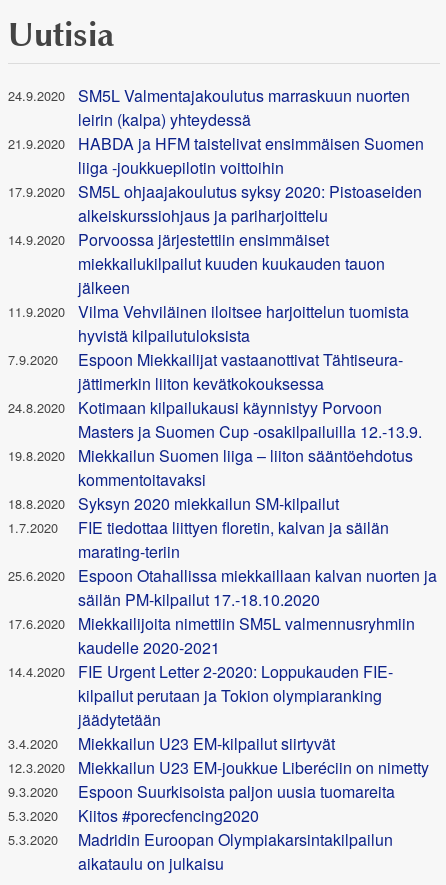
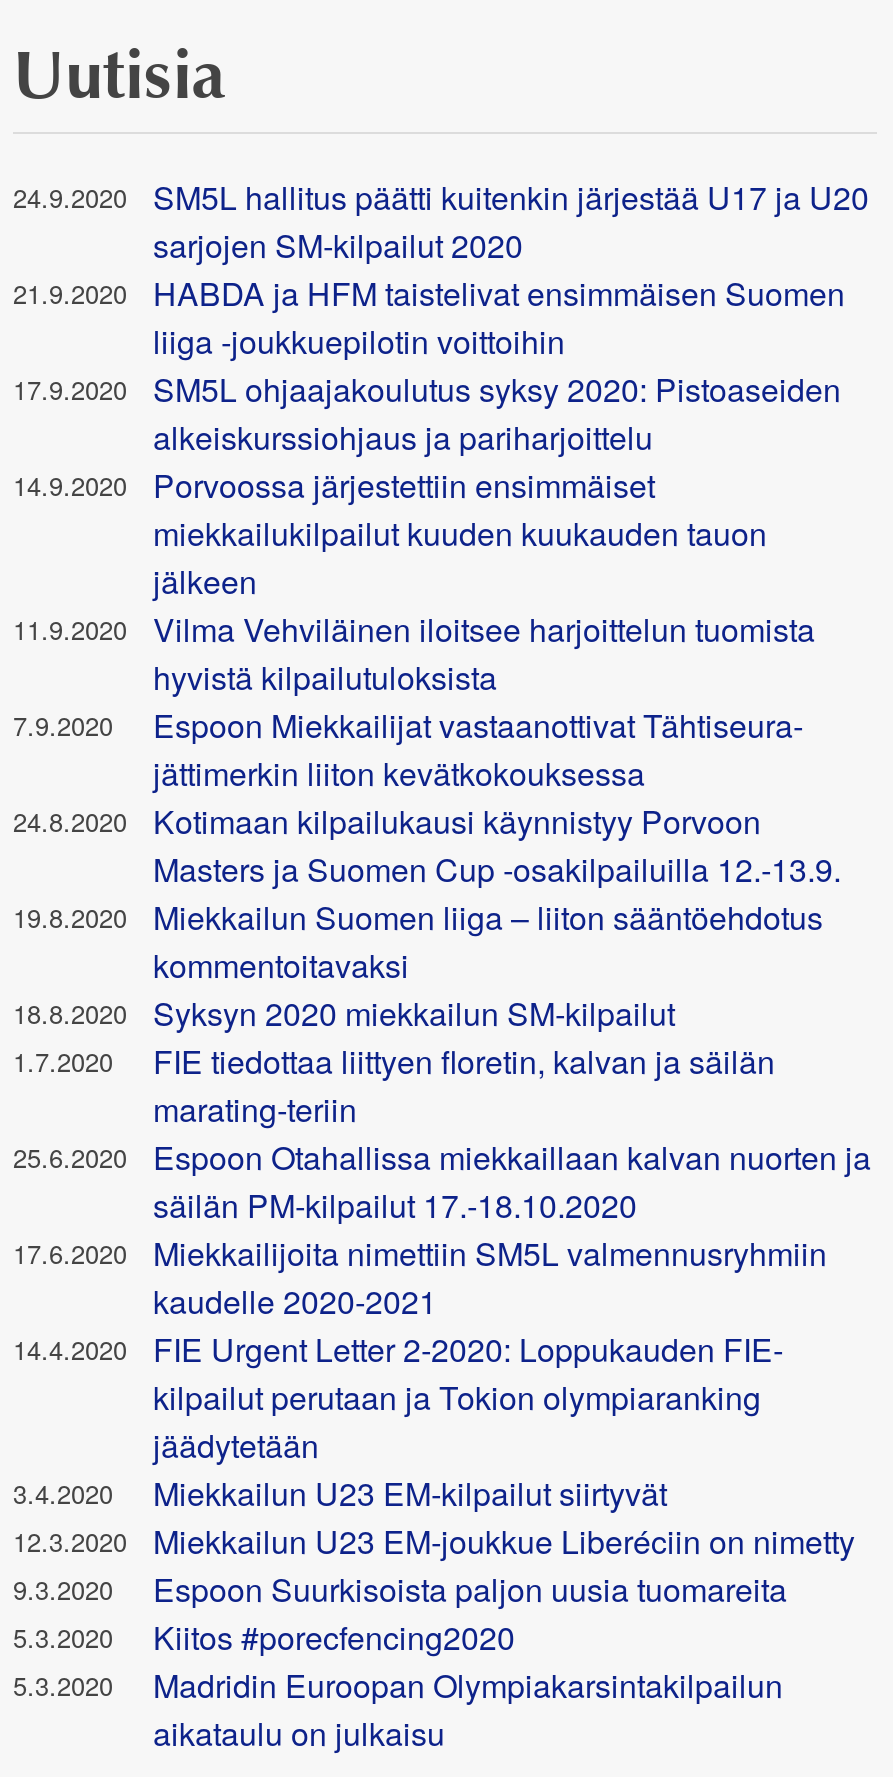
- SM5L Valmentajakoulutus marraskuun nuorten
- leirin (kalpa) yhteydessä
+ SM5L hallitus päätti kuitenkin järjestää U17 ja U20
+ sarjojen SM-kilpailut 2020
